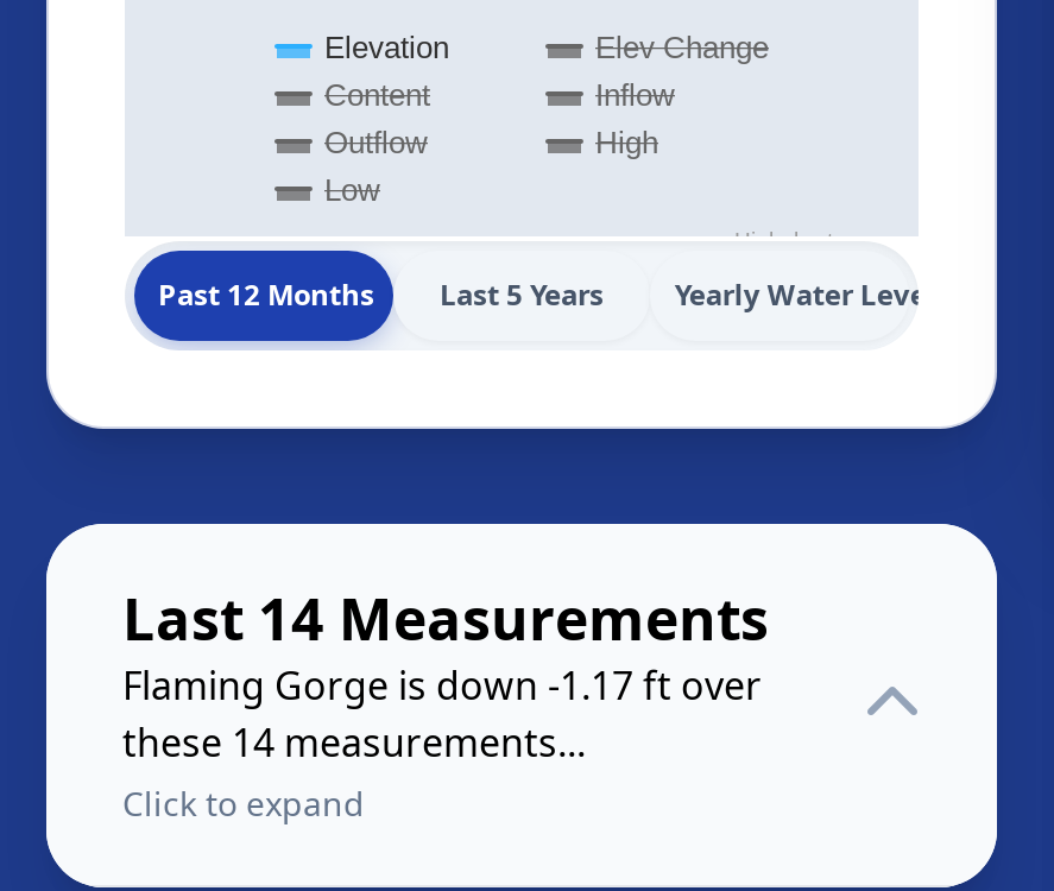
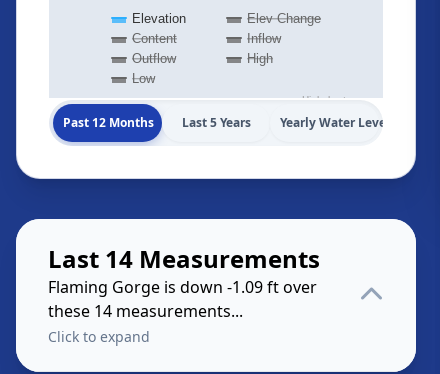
- Flaming Gorge is down -1.17 ft over
+ Flaming Gorge is down -1.09 ft over
